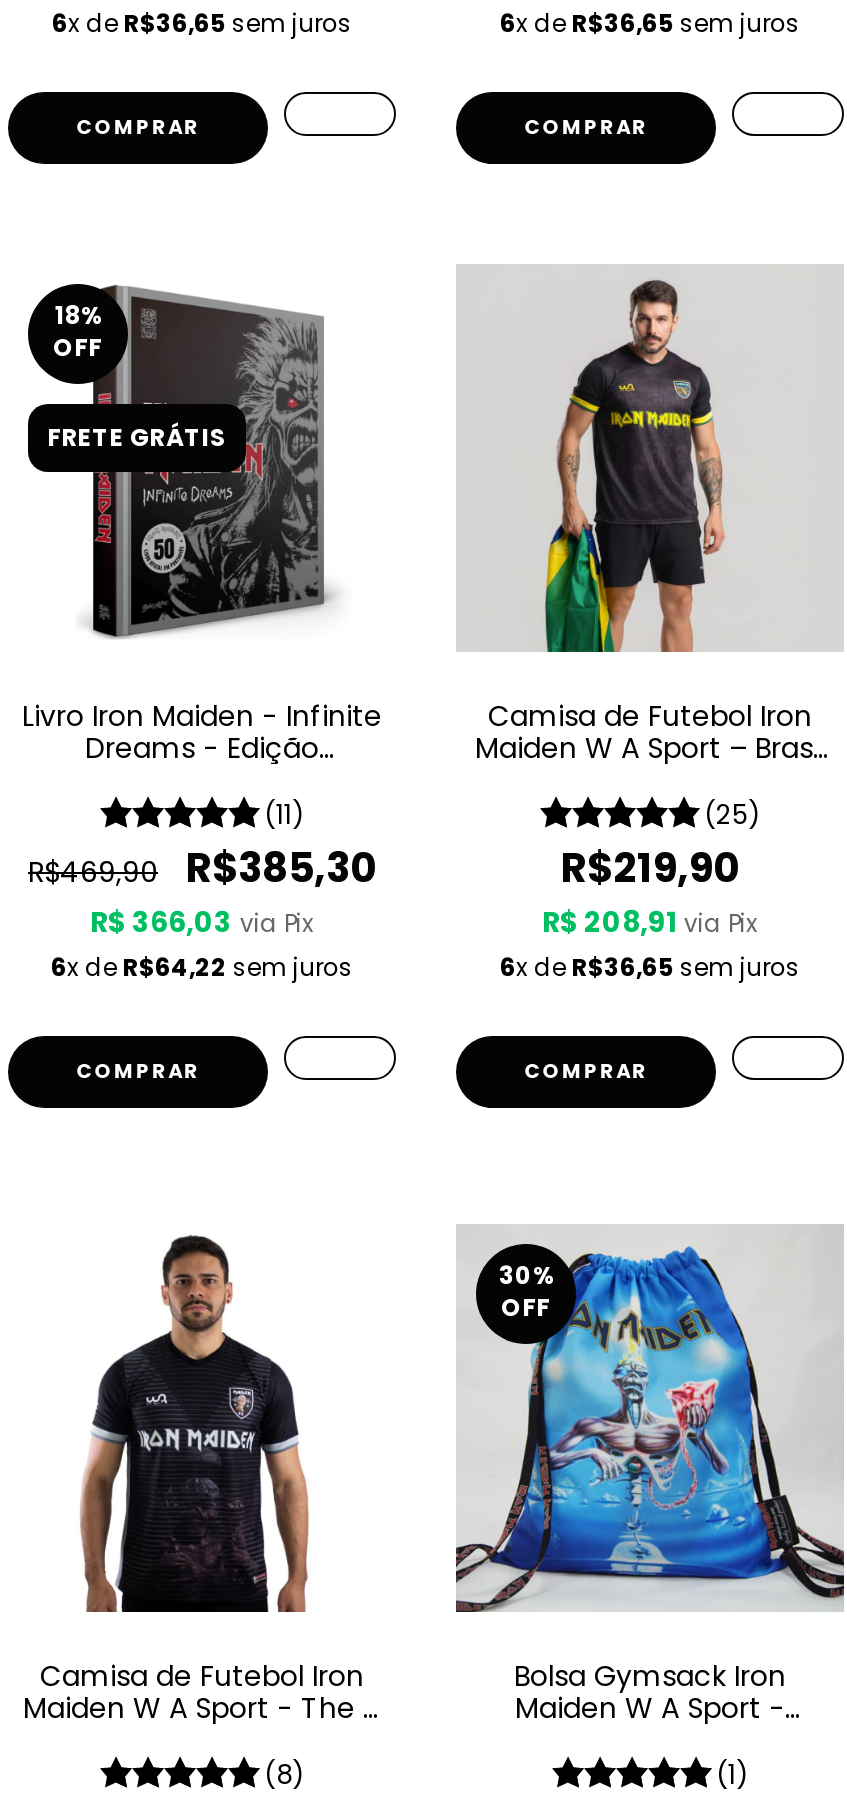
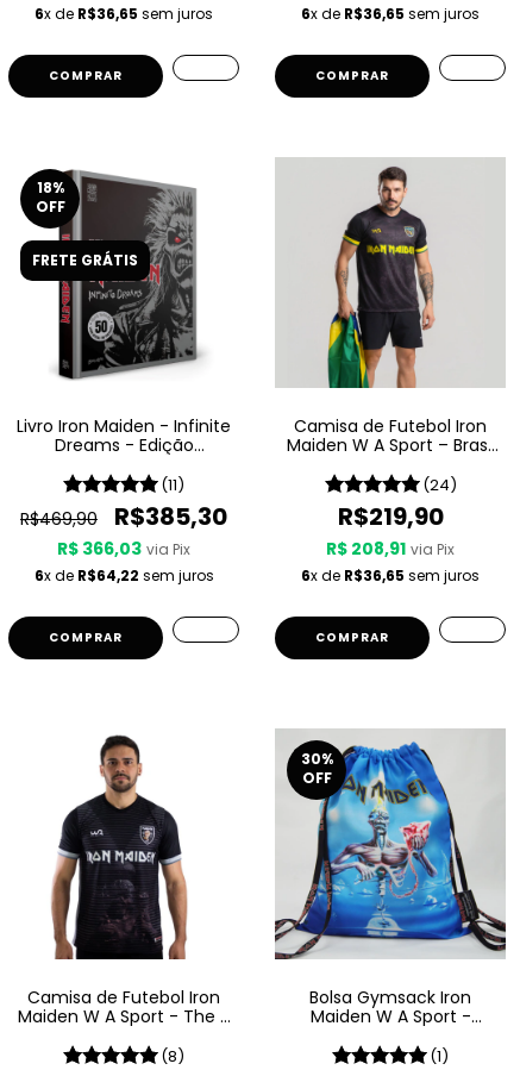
- (25)
+ (24)
